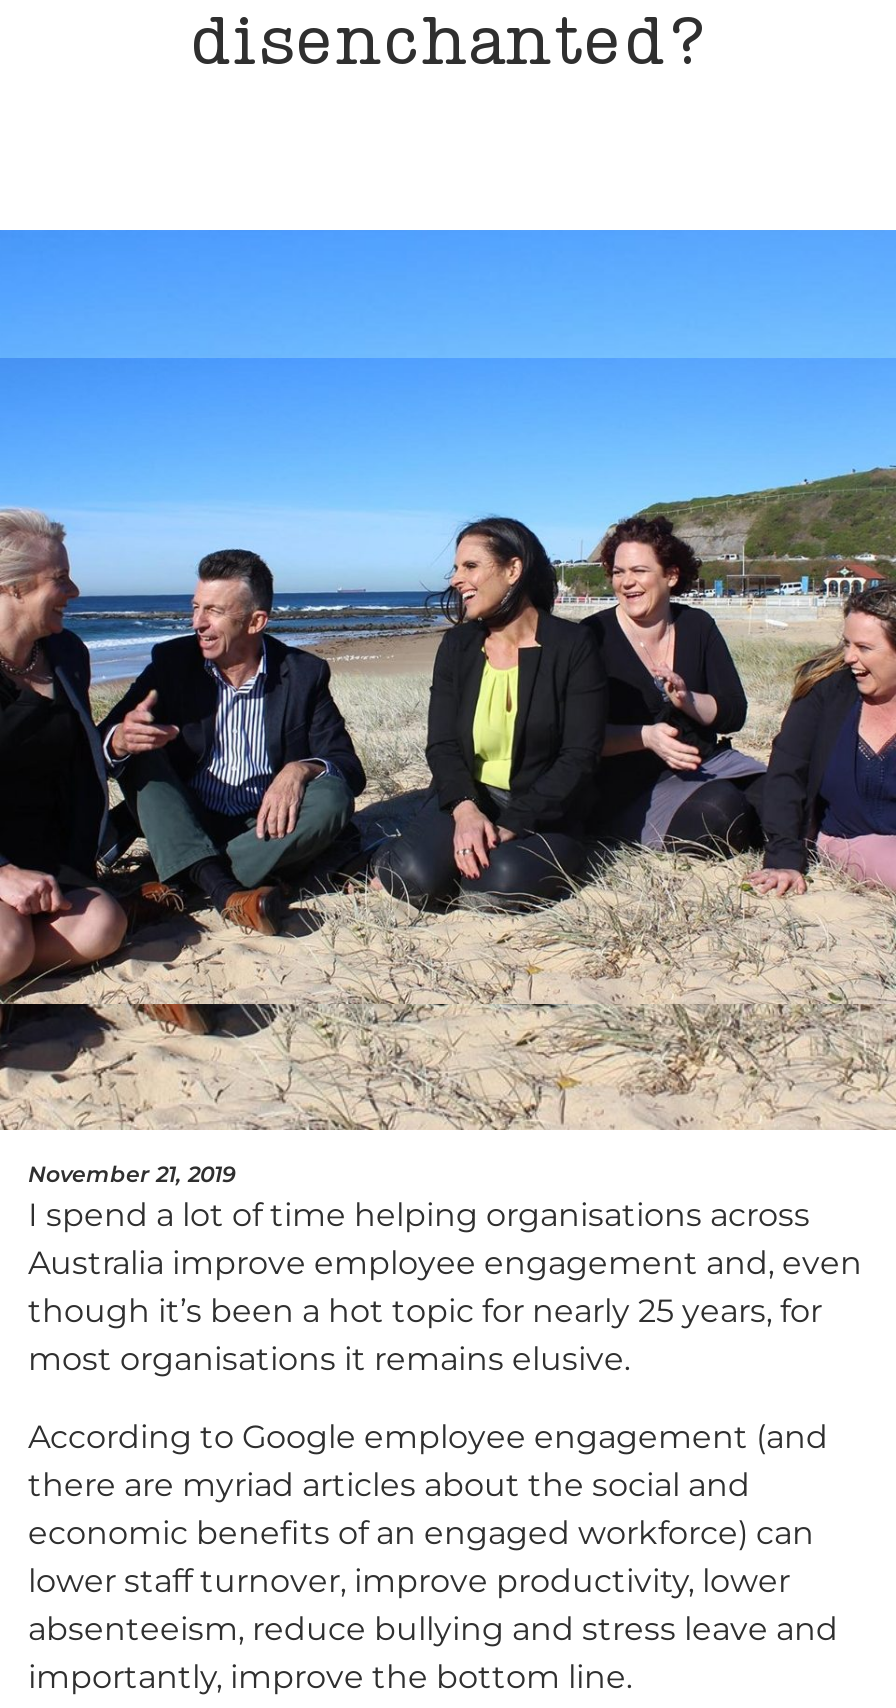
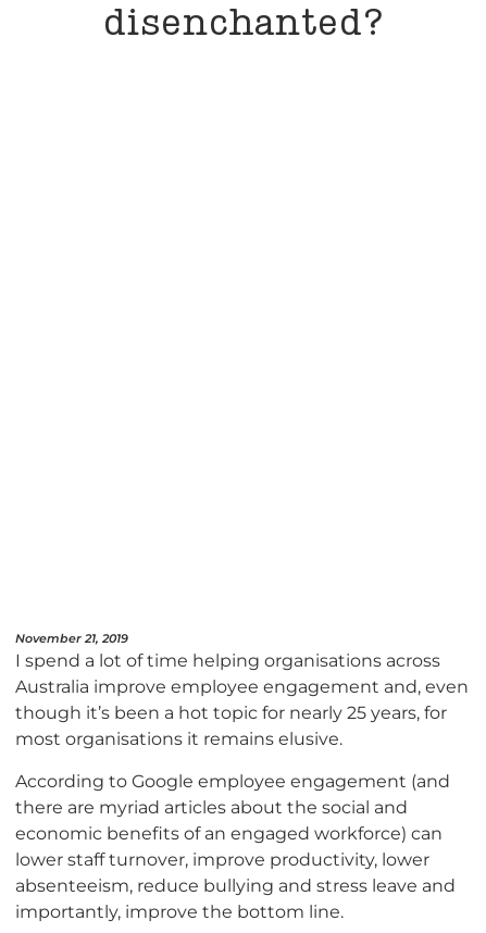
- [image]
